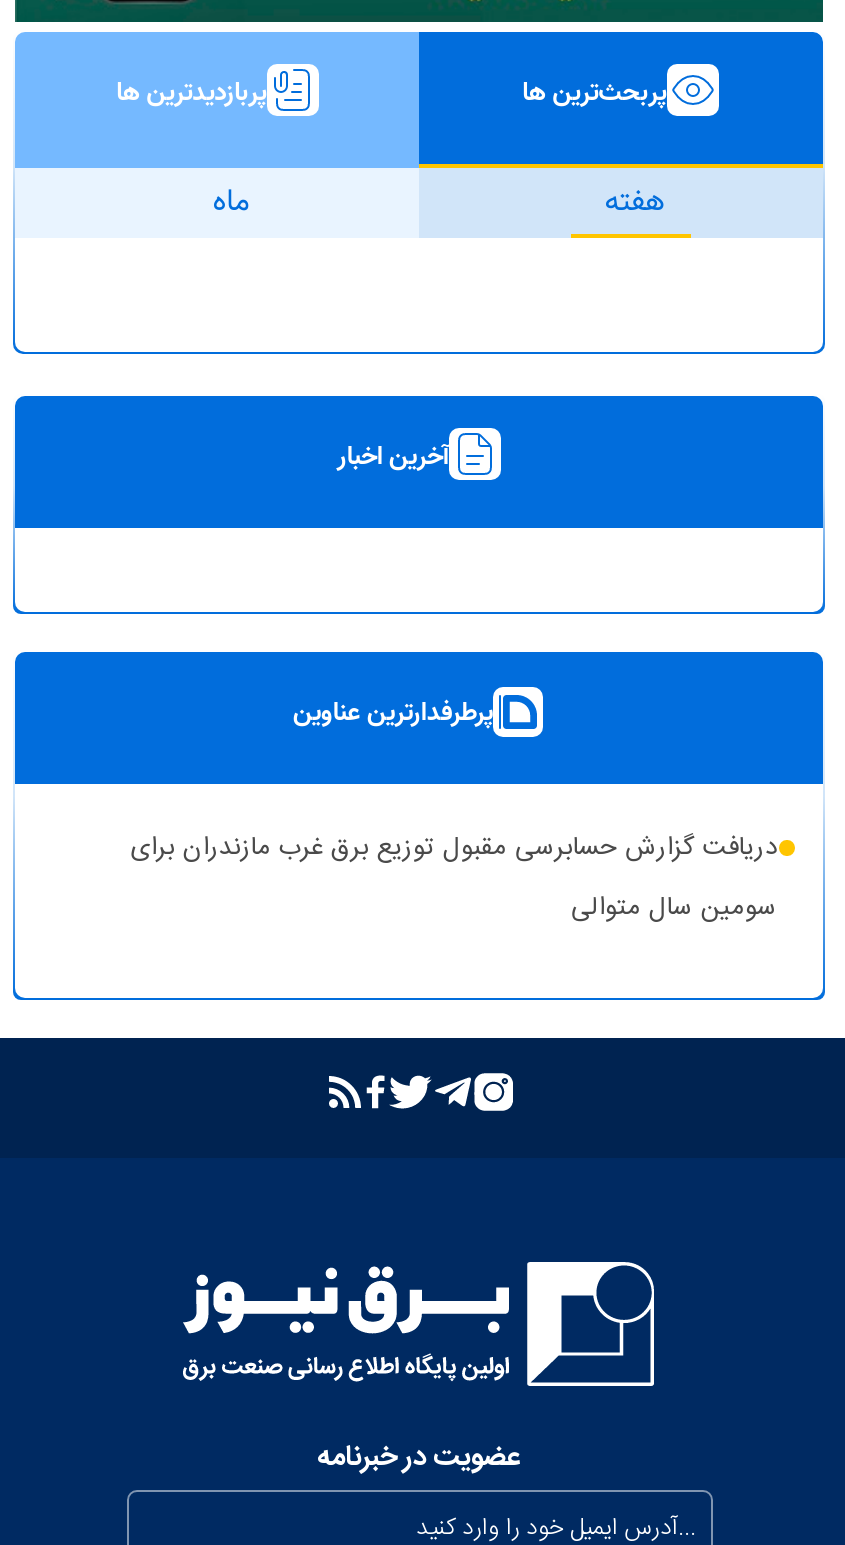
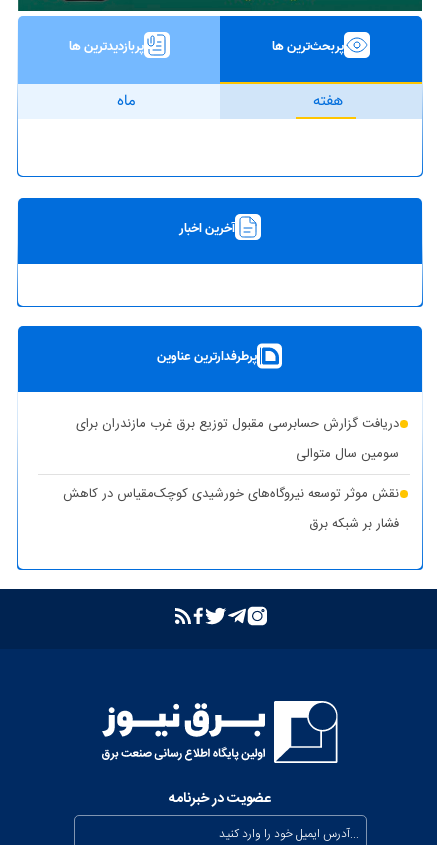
+ نقش موثر توسعه نیروگاه‌های خورشیدی کوچک‌مقیاس در کاهش
+ فشار بر شبکه برق
